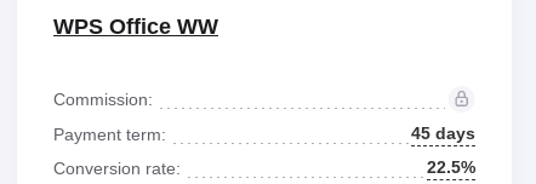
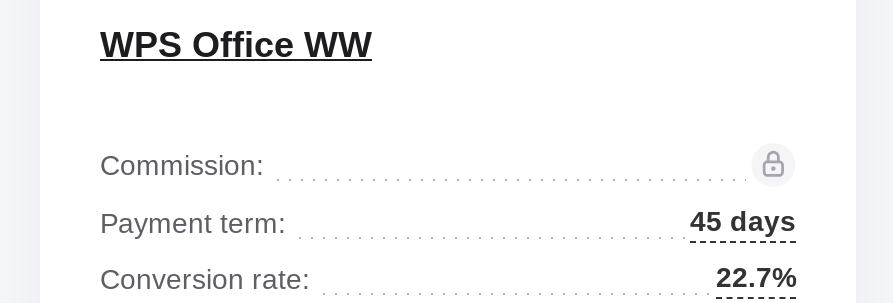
- 22.5%
+ 22.7%
